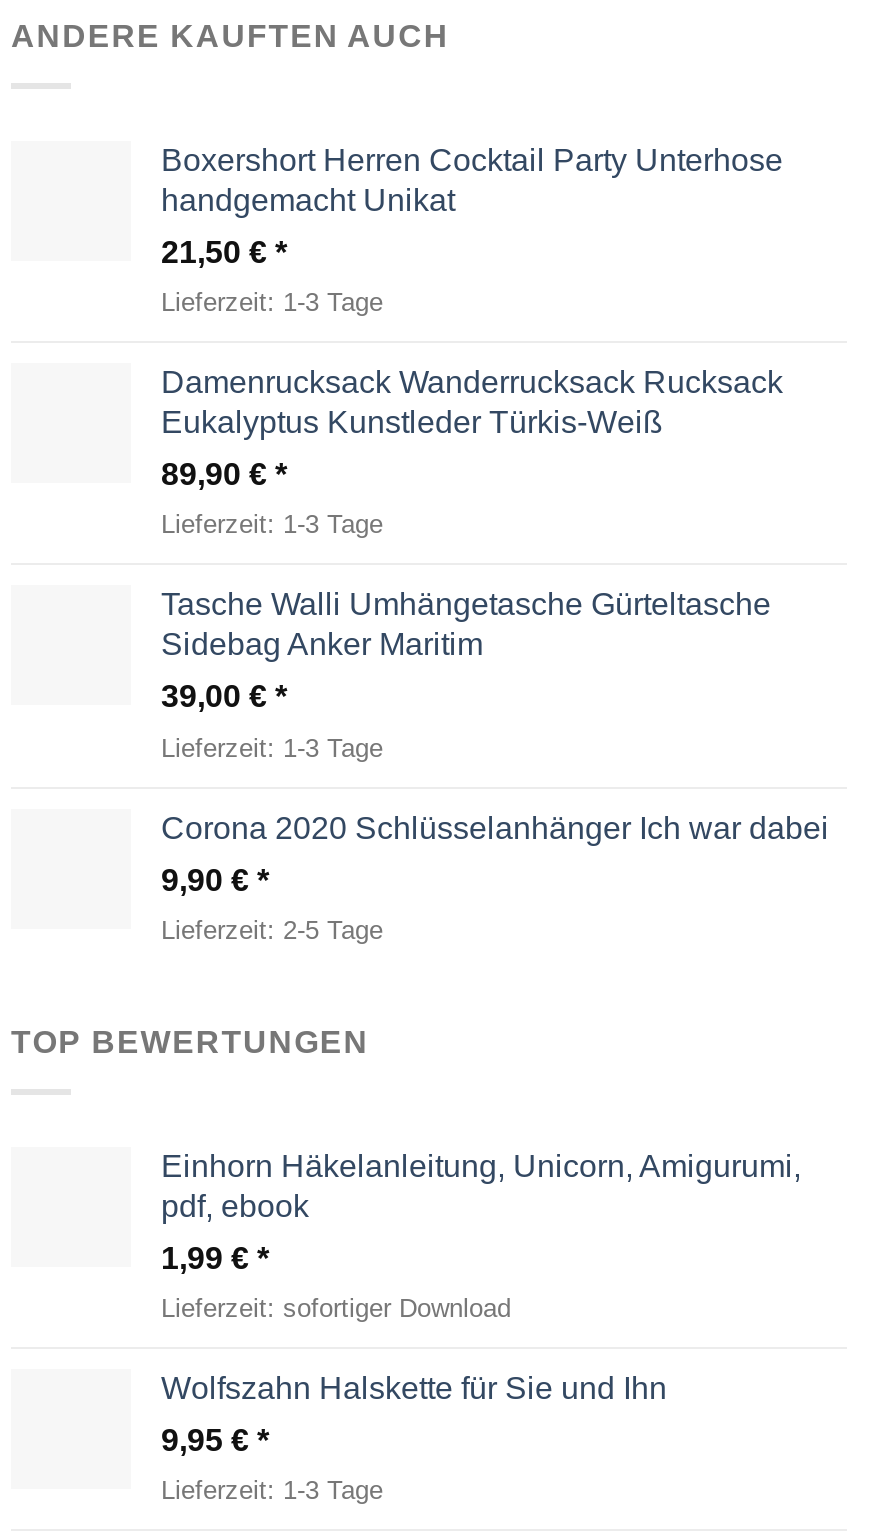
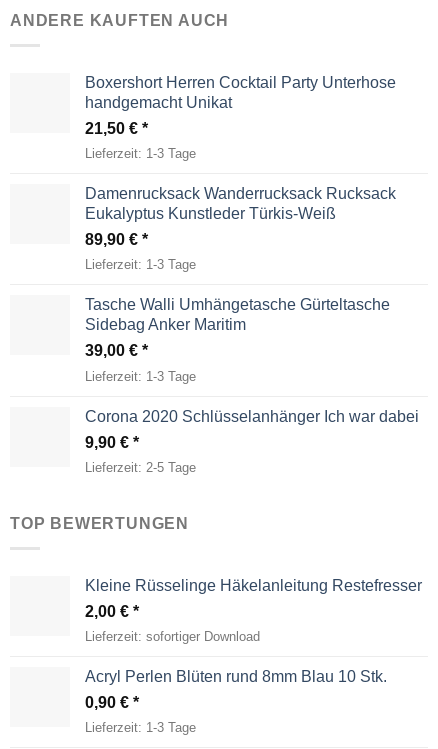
- Einhorn Häkelanleitung, Unicorn, Amigurumi,
- pdf, ebook
+ Kleine Rüsselinge Häkelanleitung Restefresser

- 1,99 €
+ 2,00 €

- Wolfszahn Halskette für Sie und Ihn
+ Acryl Perlen Blüten rund 8mm Blau 10 Stk.

- 9,95 €
+ 0,90 €
